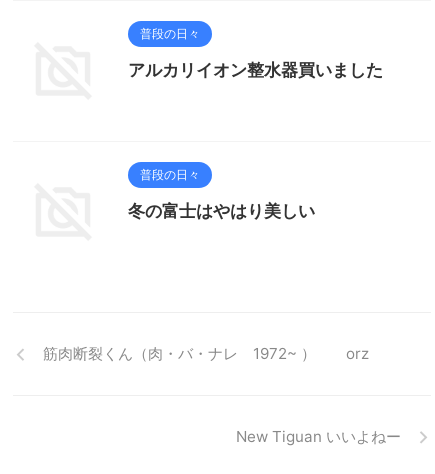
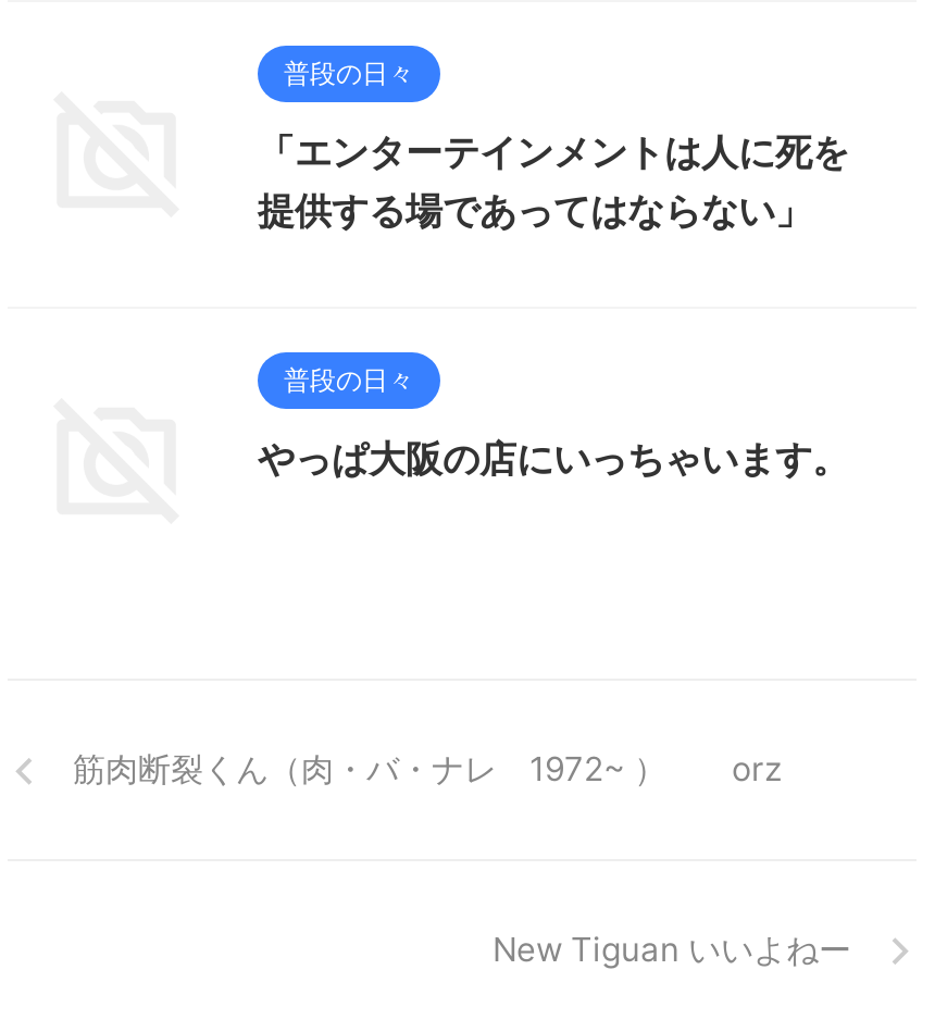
- アルカリイオン整水器買いました
+ 「エンターテインメントは人に死を
+ 提供する場であってはならない」

- 冬の富士はやはり美しい
+ やっぱ大阪の店にいっちゃいます。
